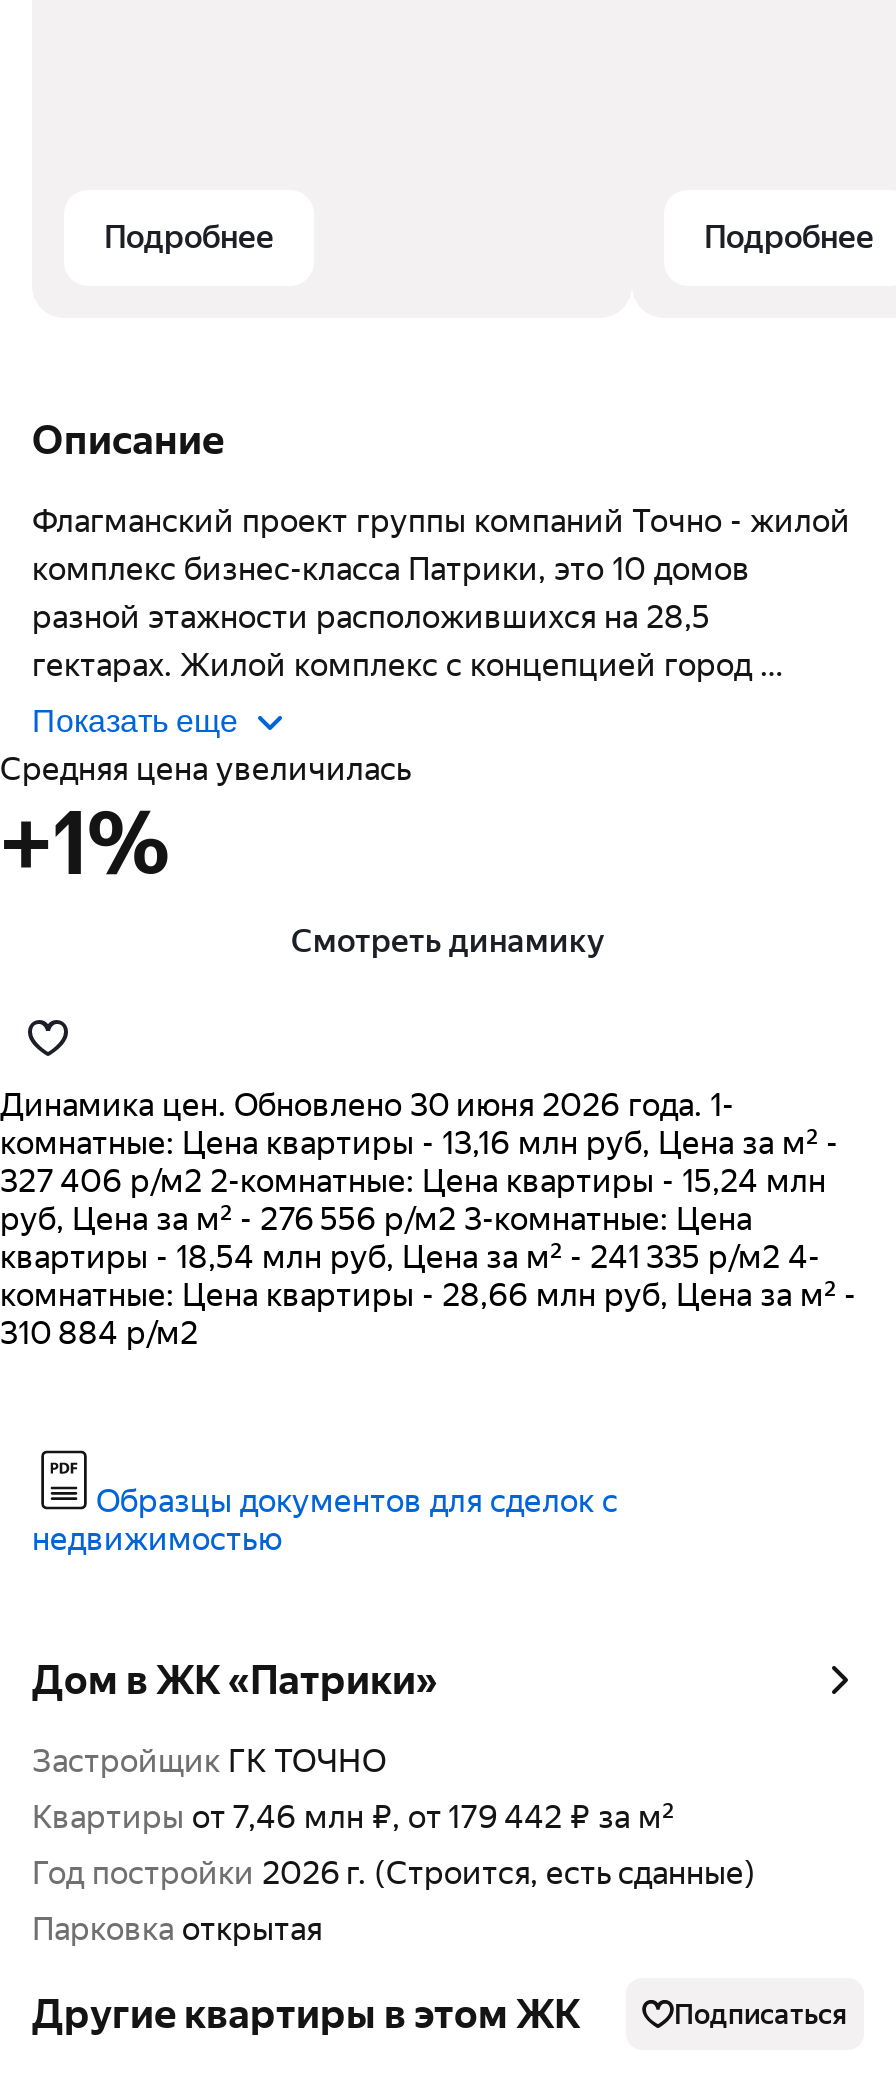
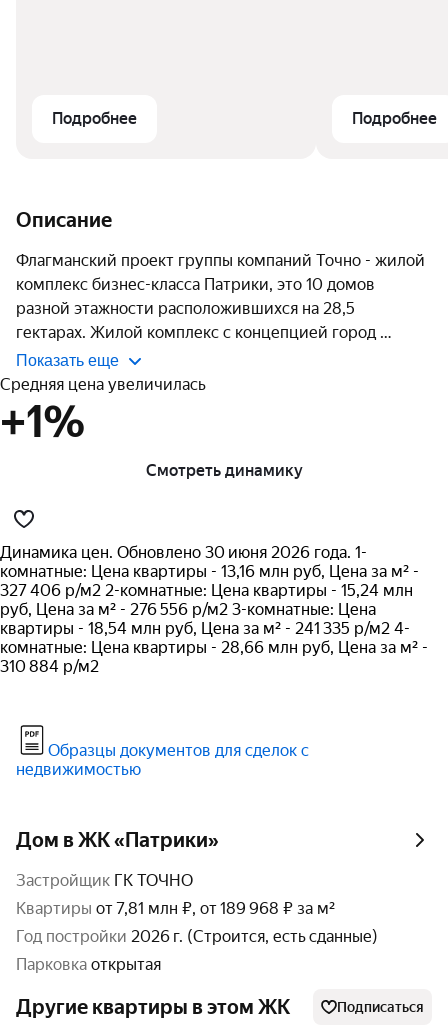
- Квартиры от 7,46 млн ₽, от 179 442 ₽ за м²
+ Квартиры от 7,81 млн ₽, от 189 968 ₽ за м²
